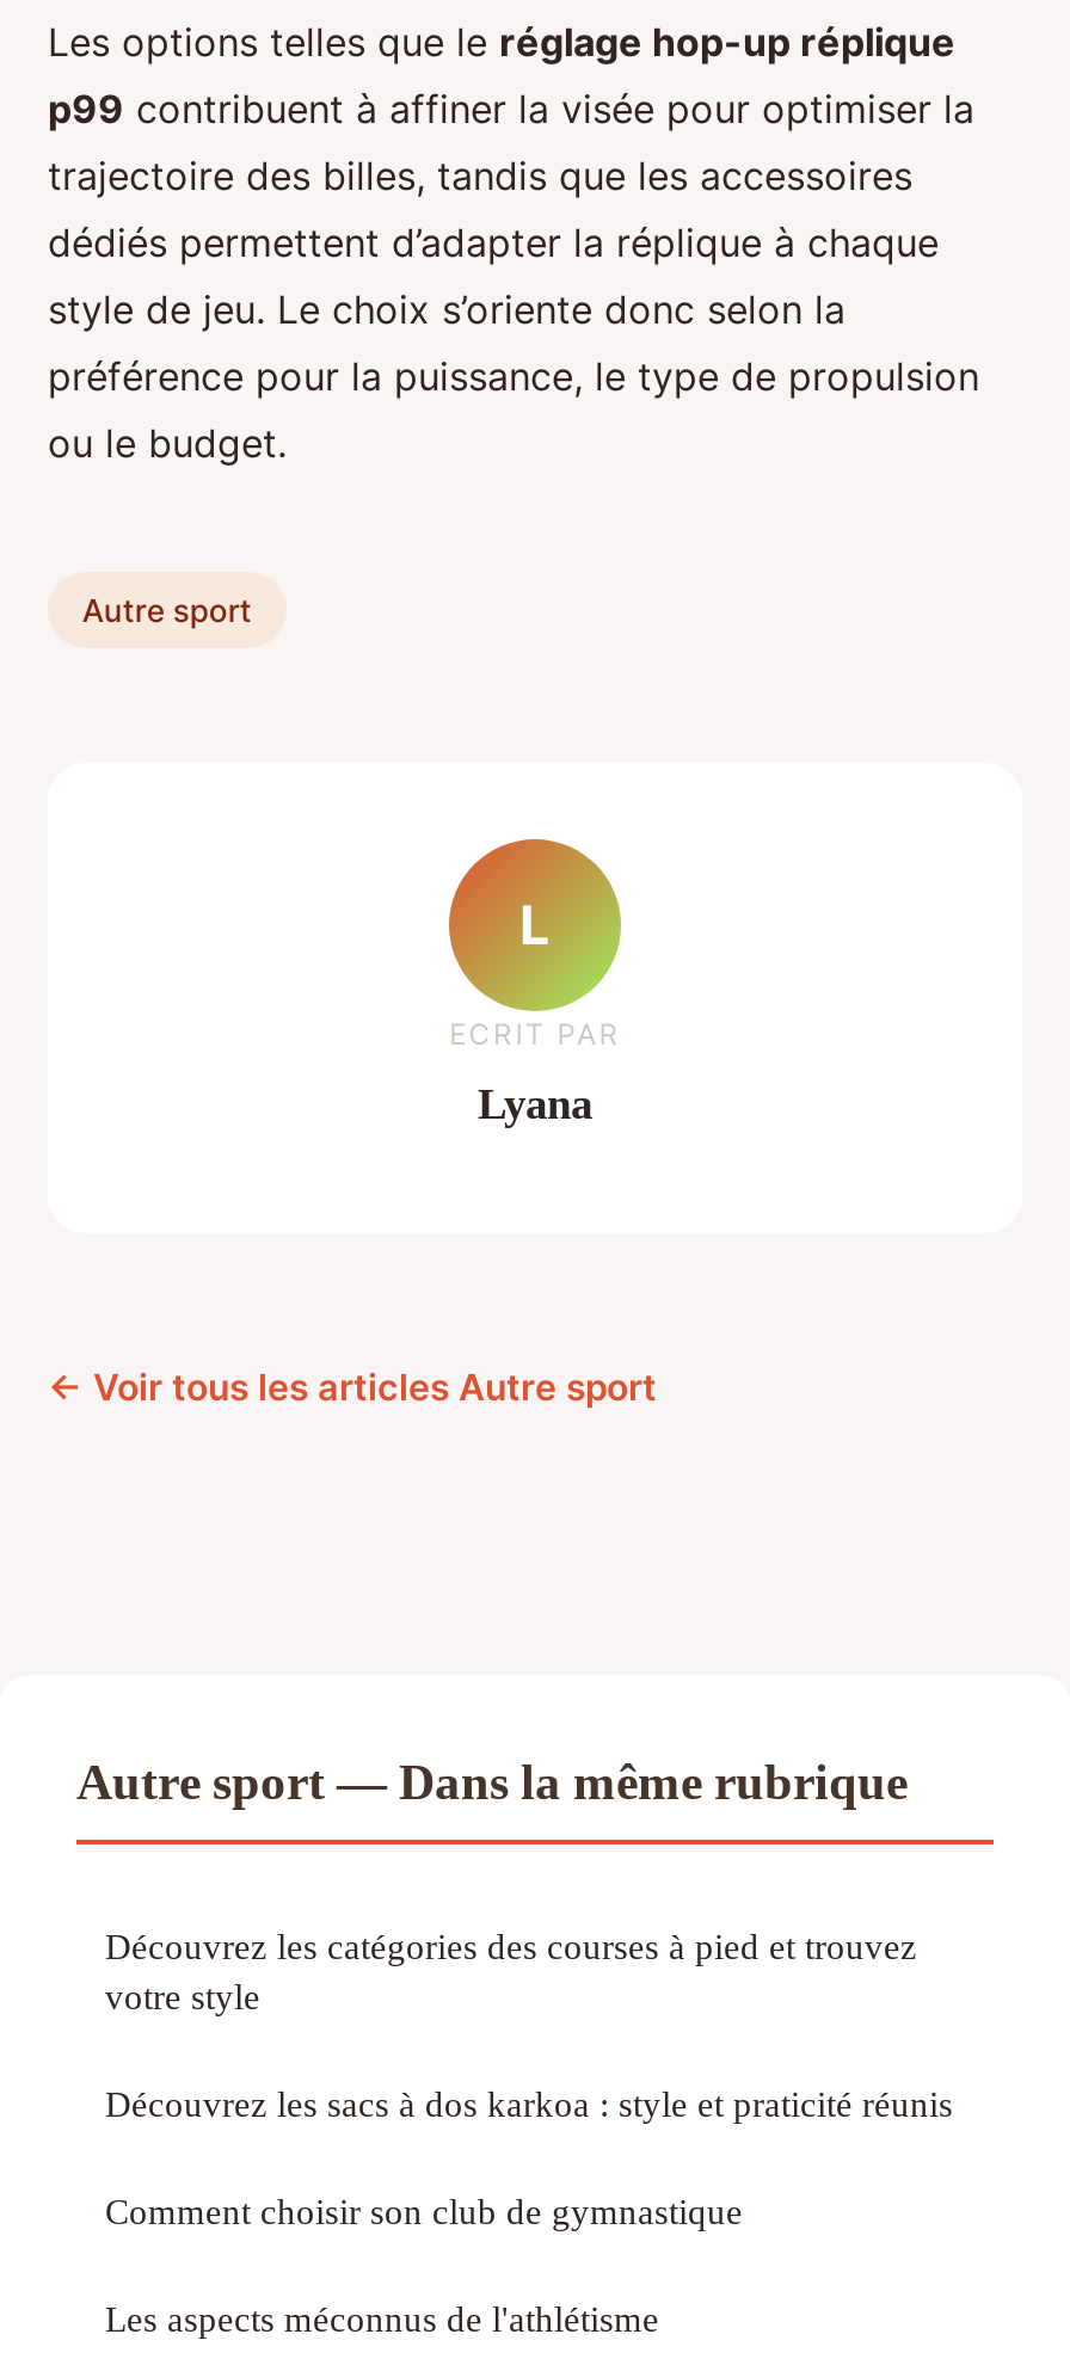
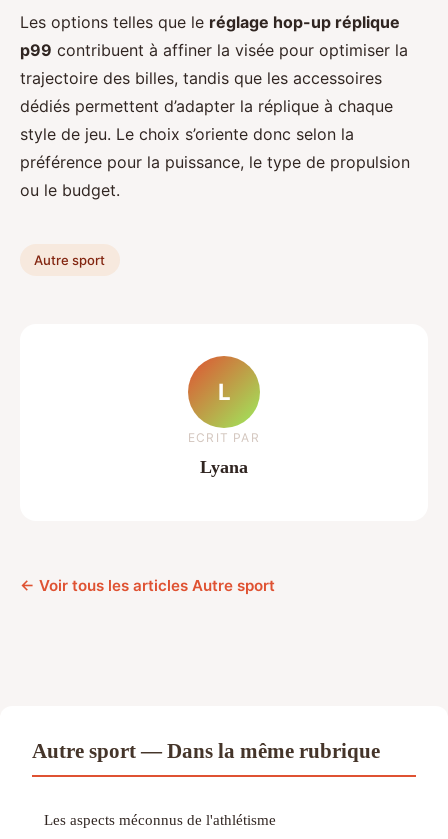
- Découvrez les catégories des courses à pied et trouvez
- votre style
- Découvrez les sacs à dos karkoa : style et praticité réunis
- Comment choisir son club de gymnastique
